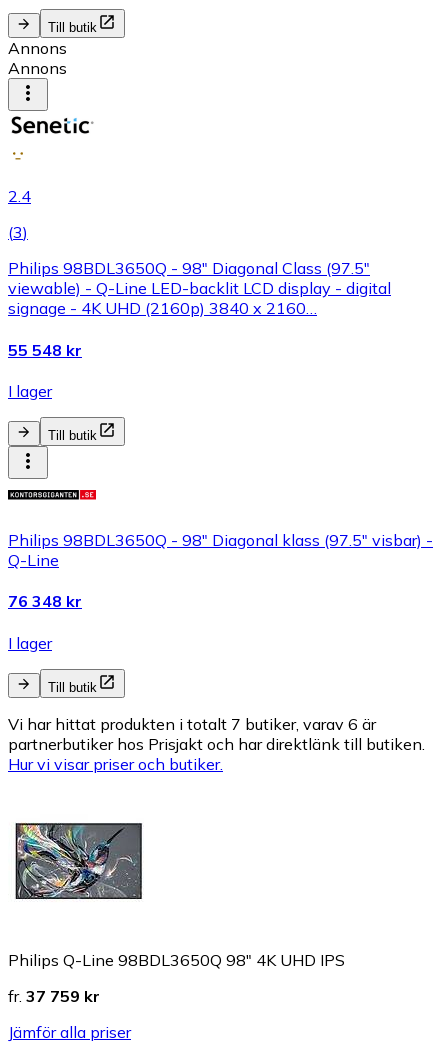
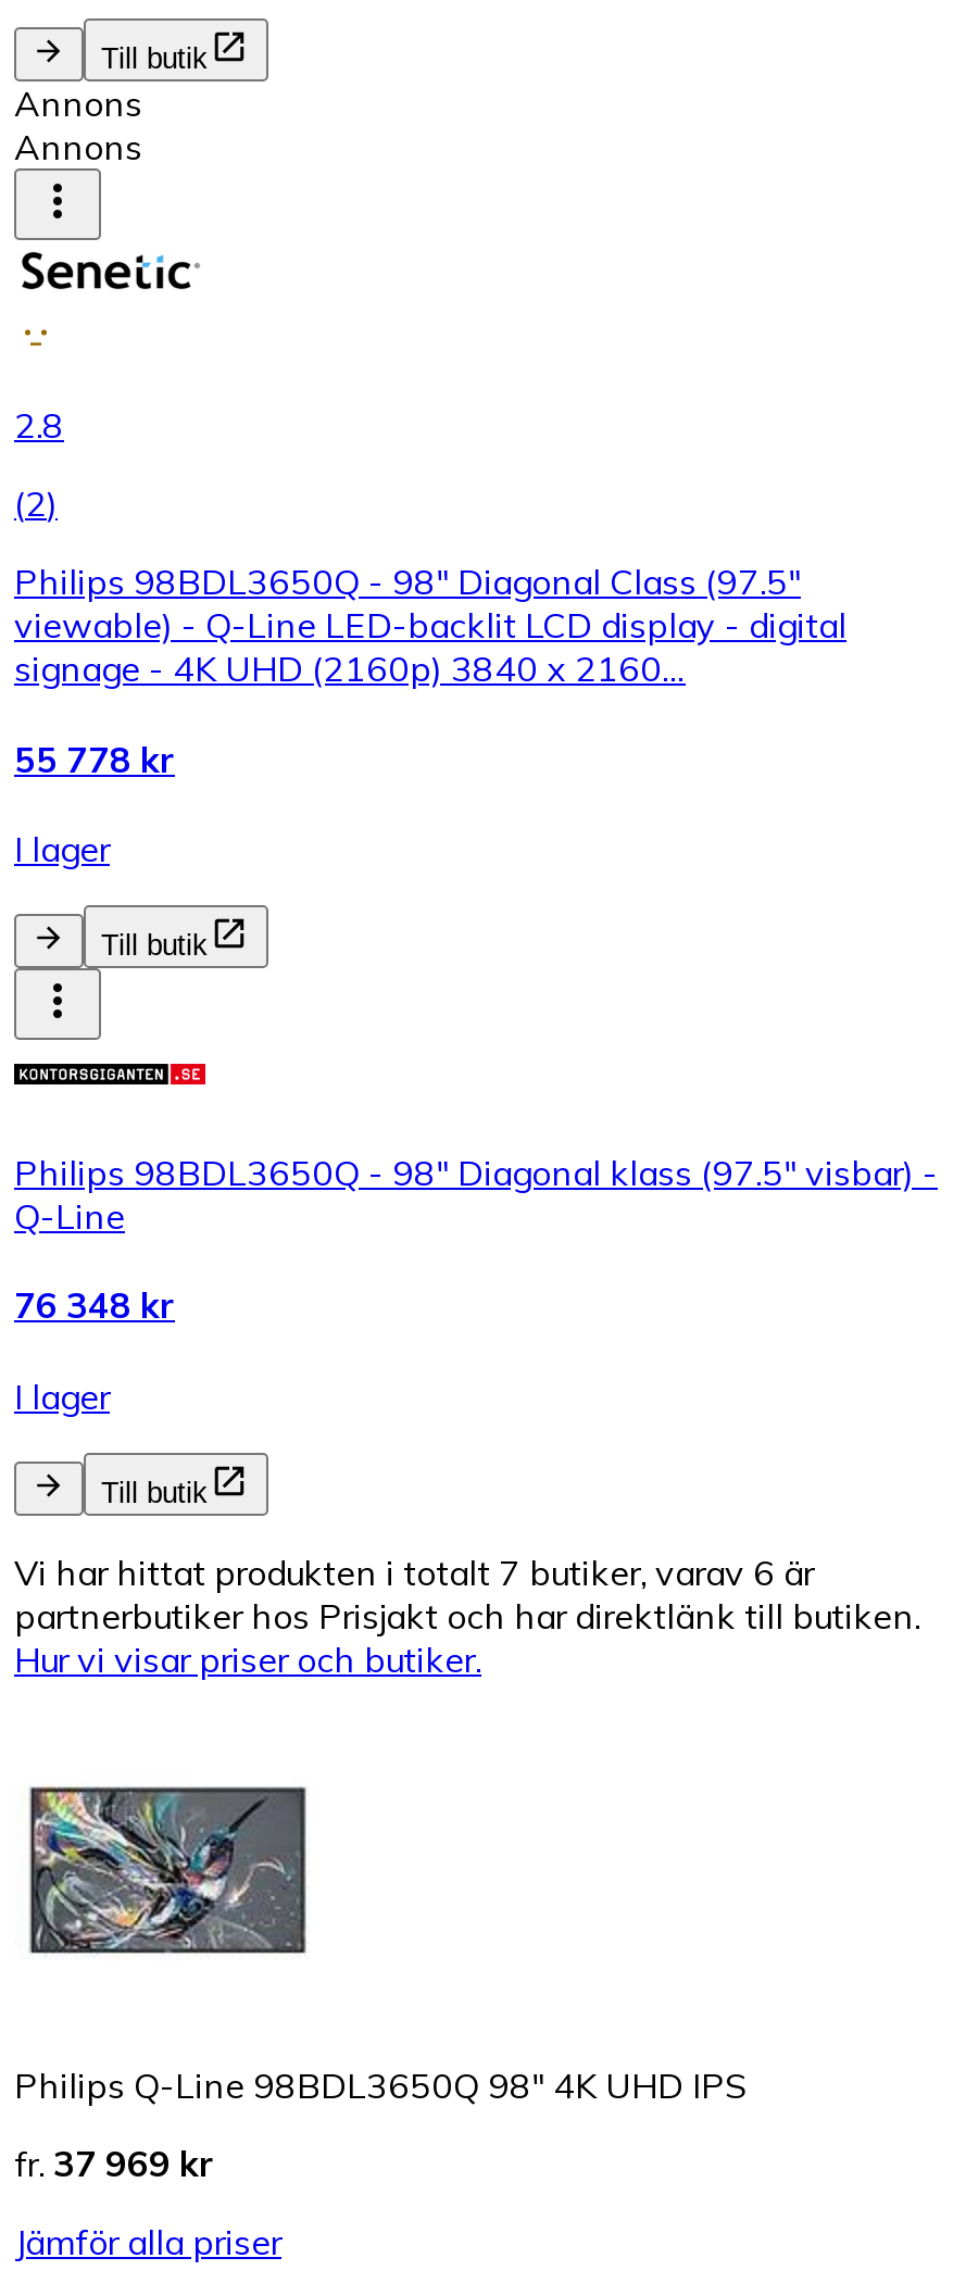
- 2.4
+ 2.8

- (3)
+ (2)

- 55 548 kr
+ 55 778 kr

- fr. 37 759 kr
+ fr. 37 969 kr
